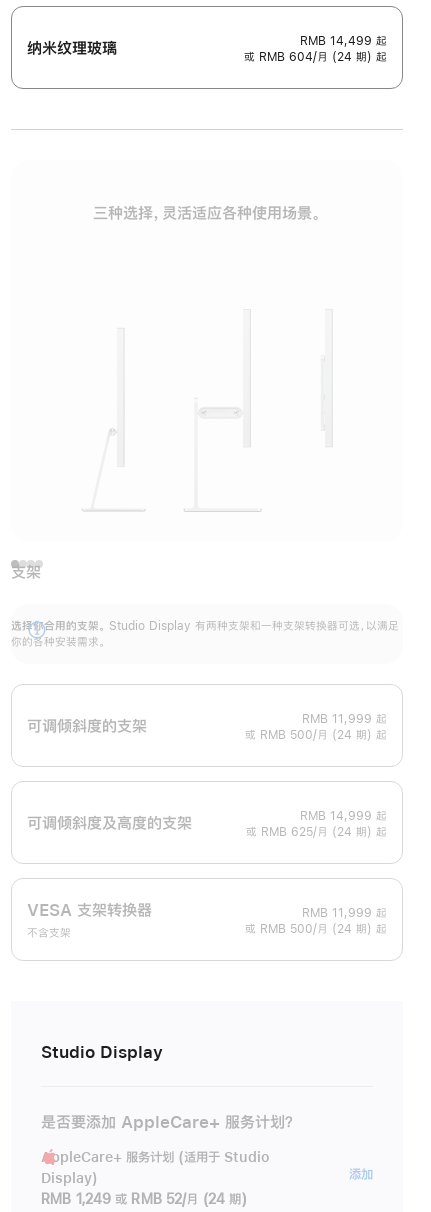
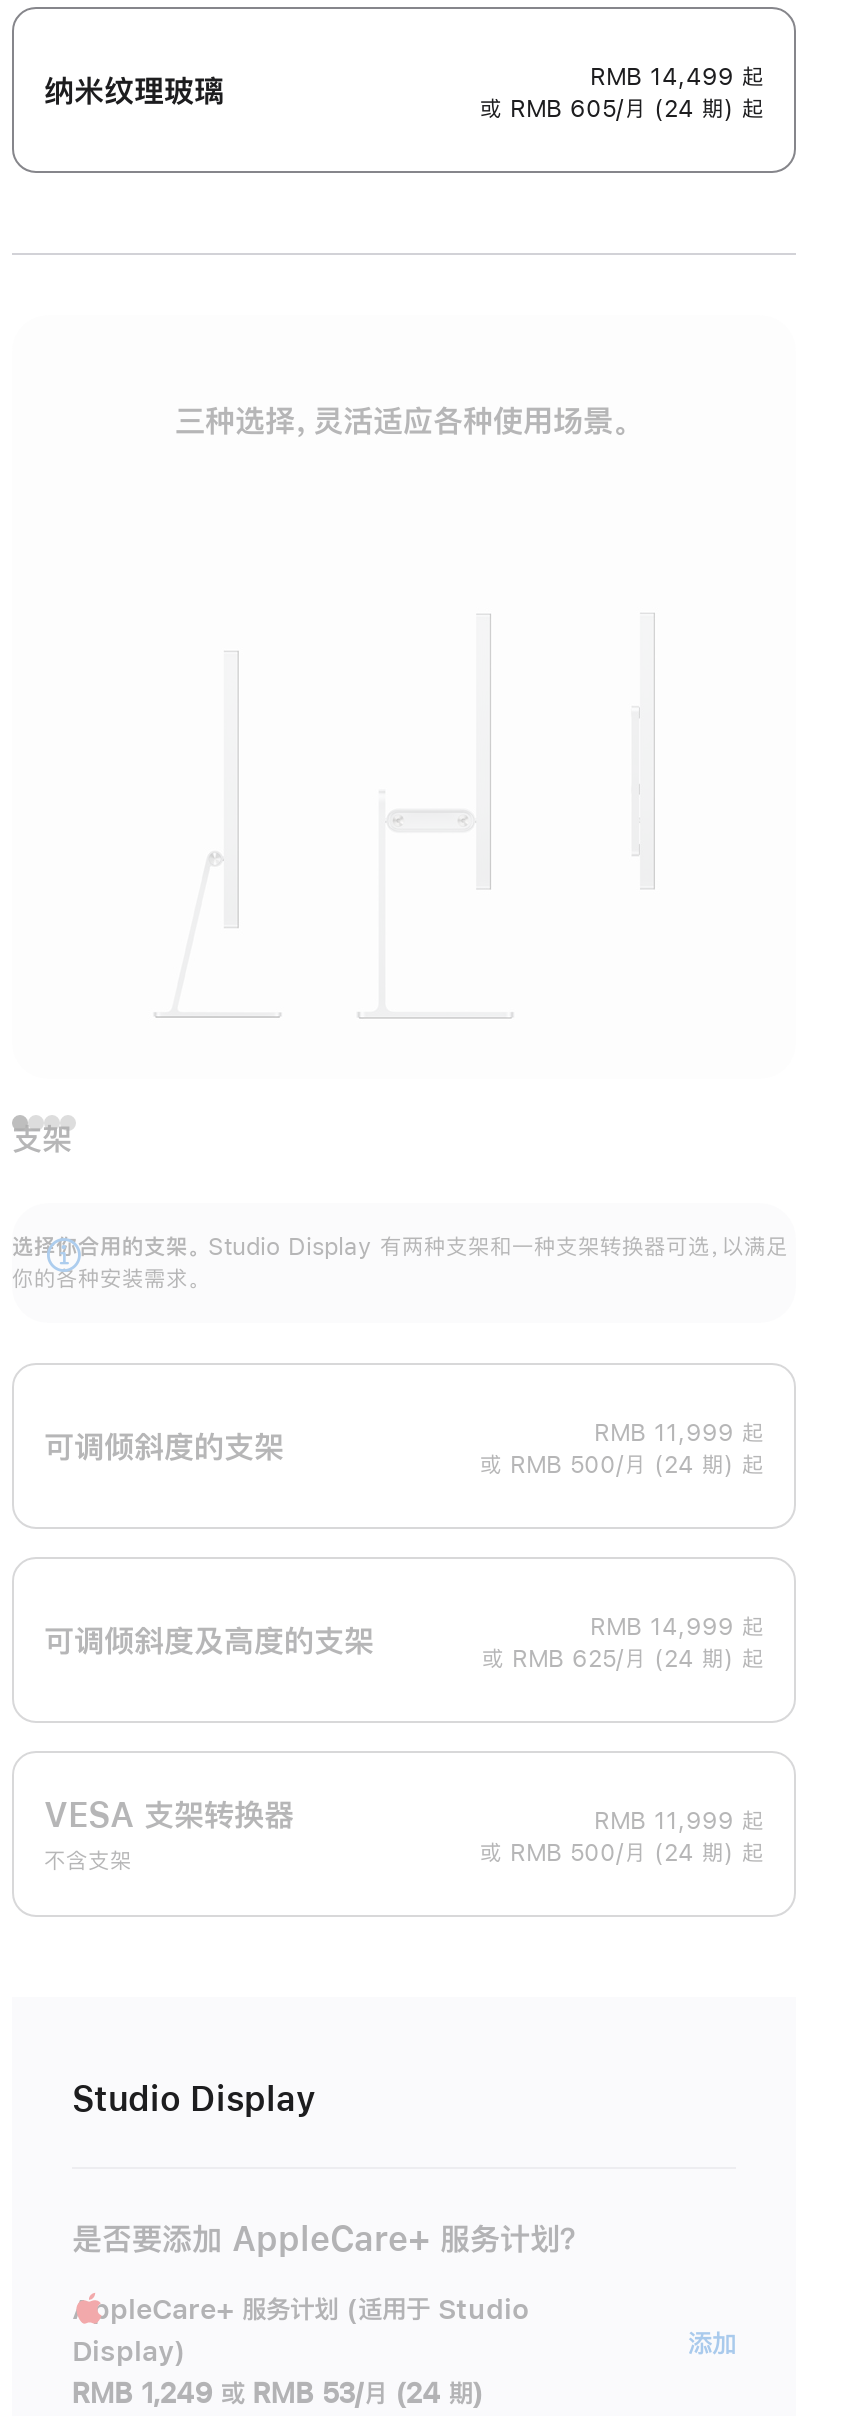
- 或 RMB 604/月 (24 期) 起
+ 或 RMB 605/月 (24 期) 起

- RMB 1,249 或 RMB 52/月 (24 期)
+ RMB 1,249 或 RMB 53/月 (24 期)
